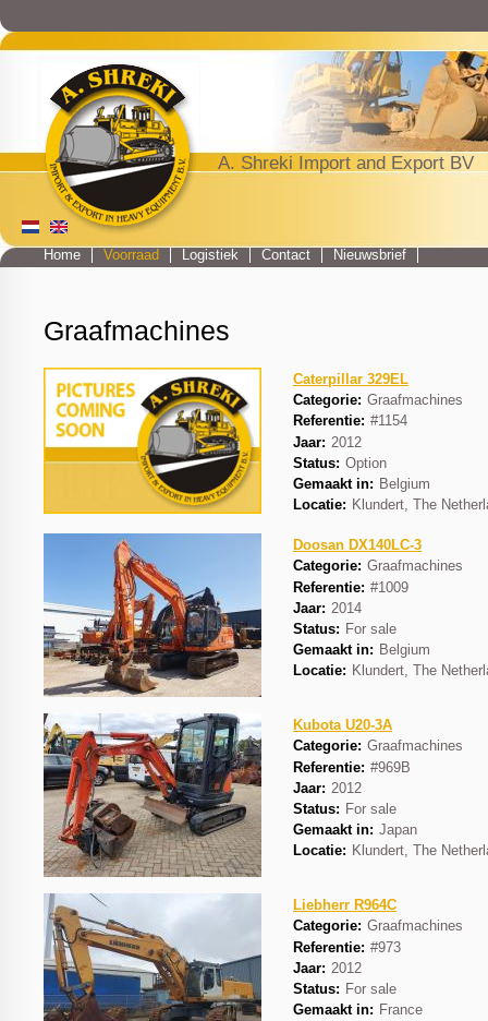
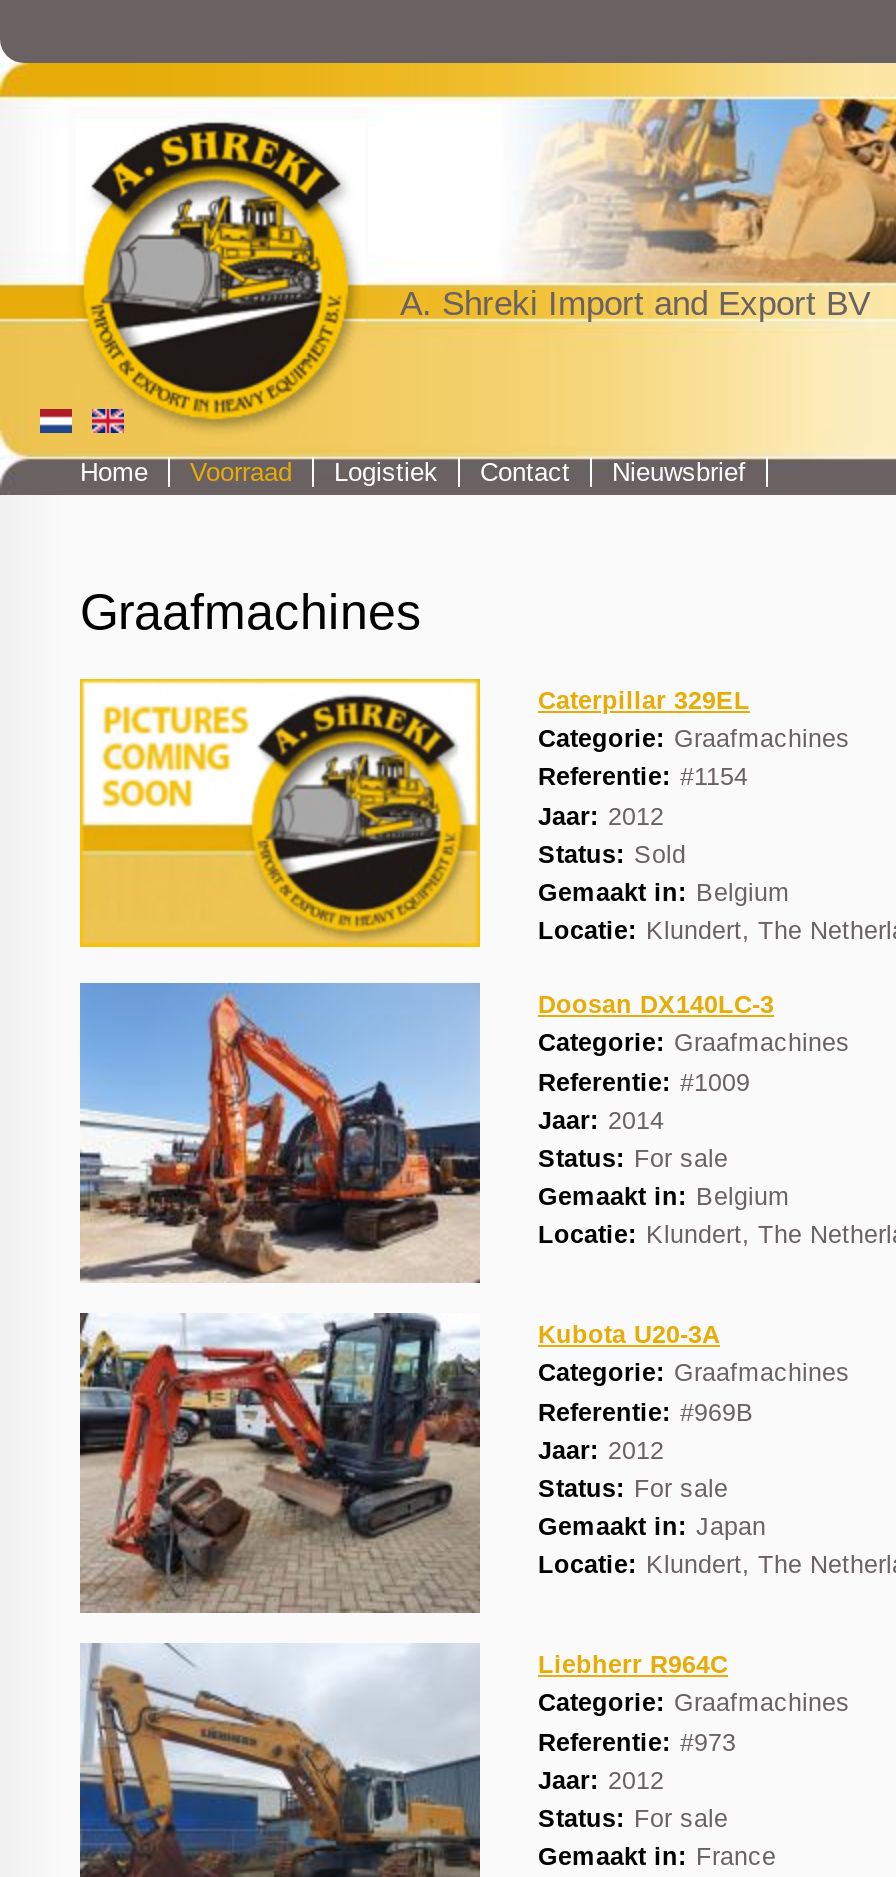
- Status: Option
+ Status: Sold
